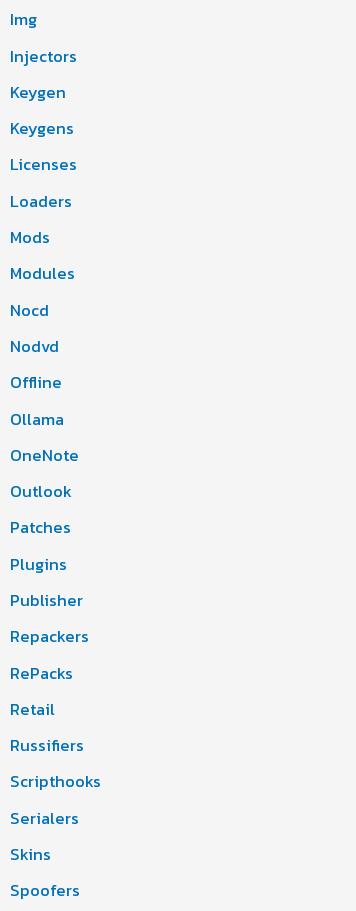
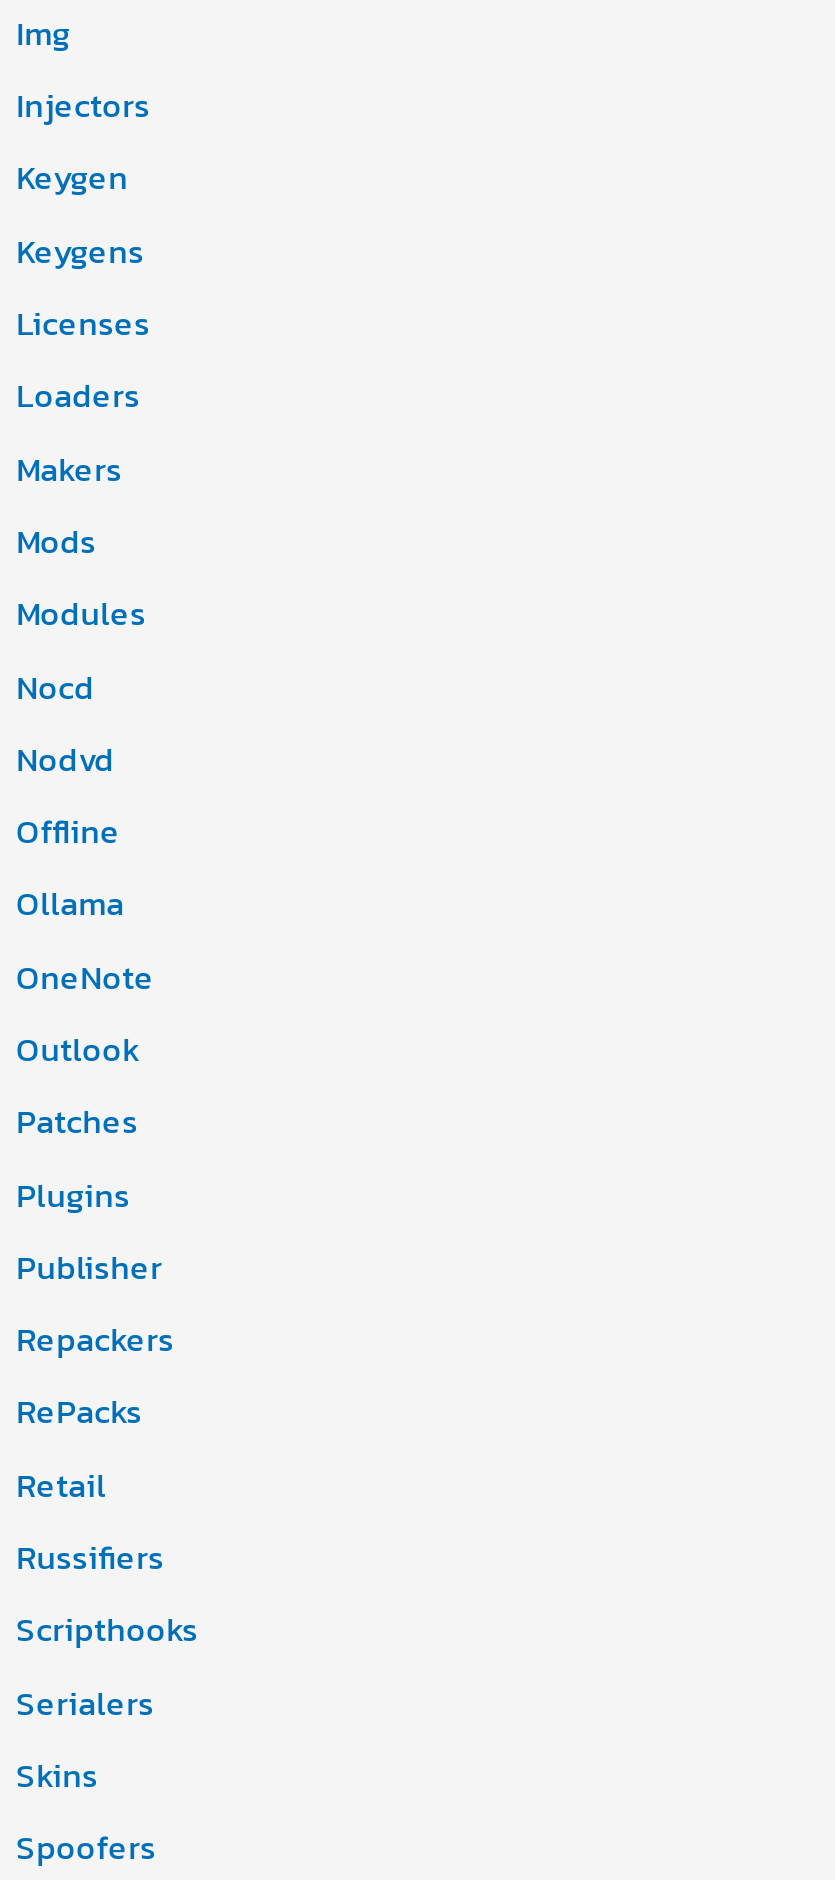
+ Makers
